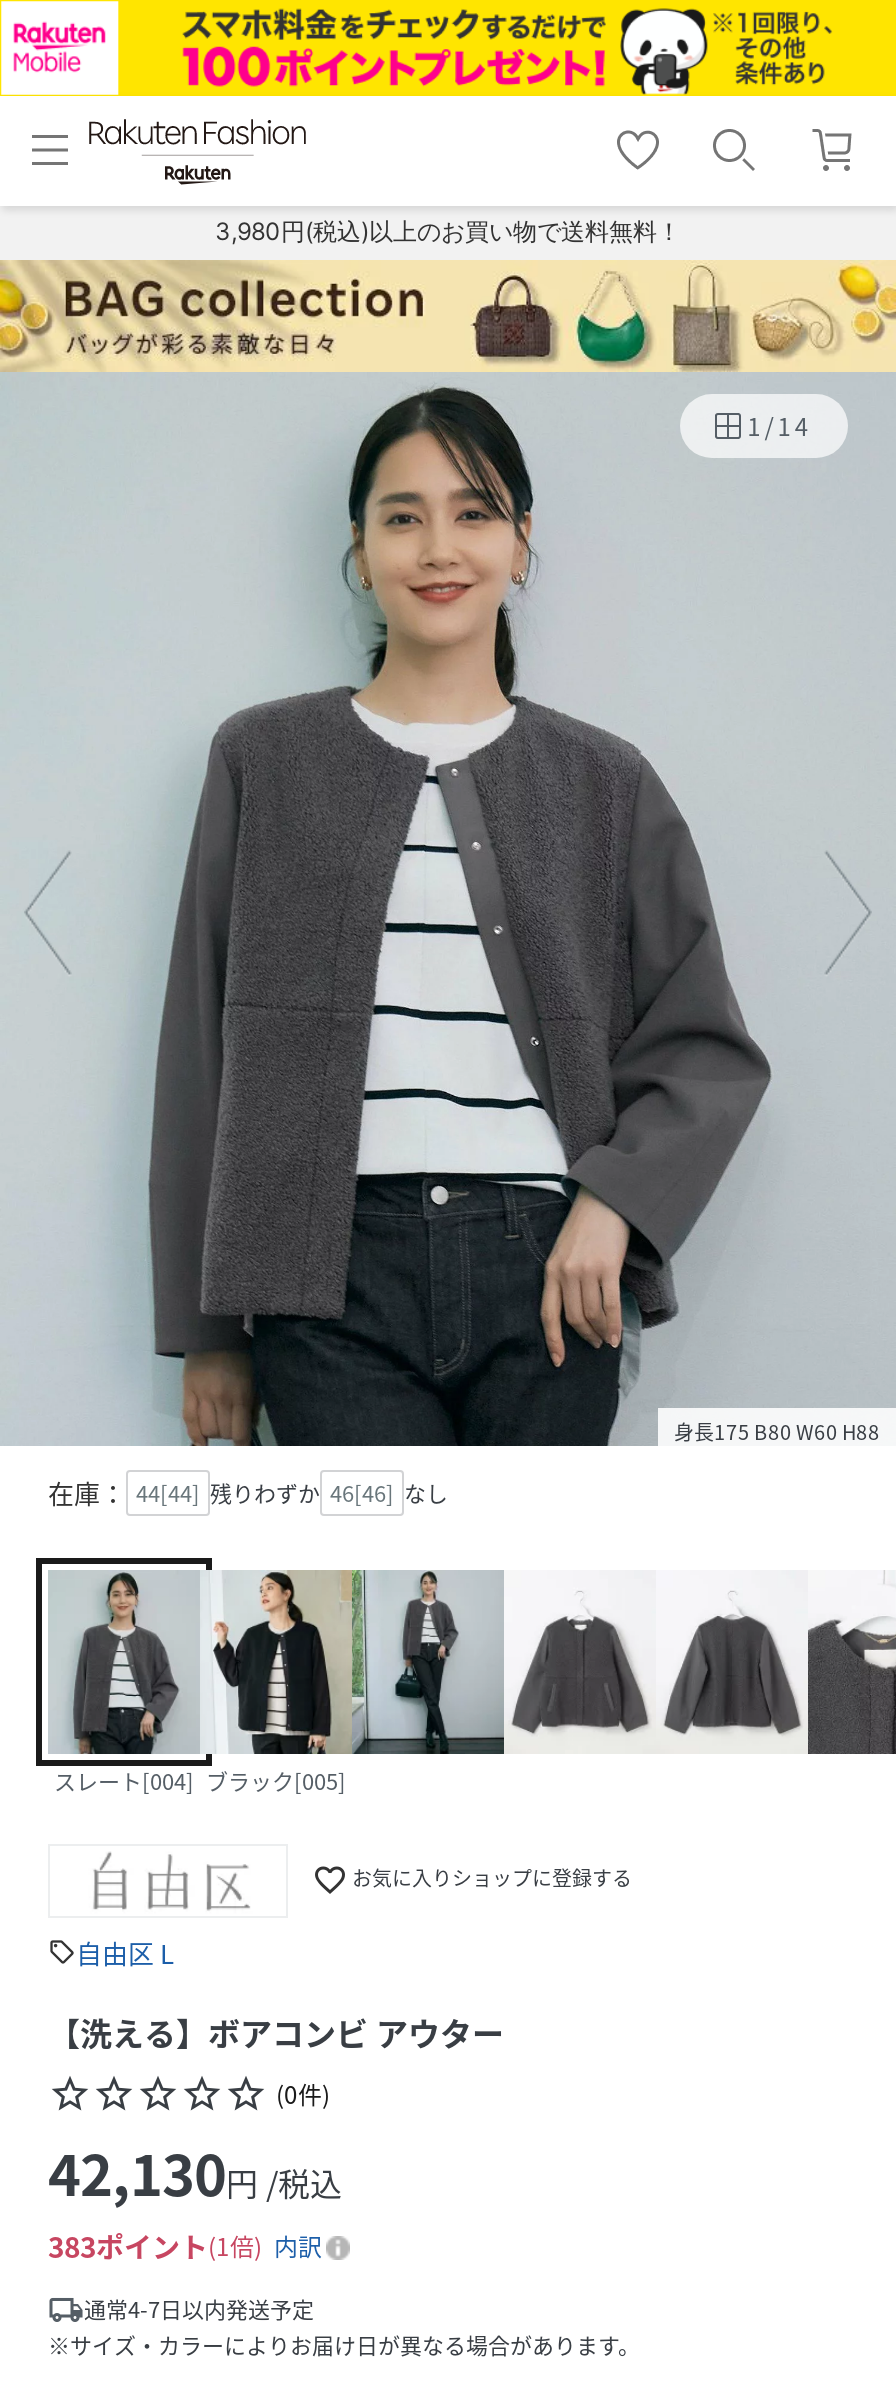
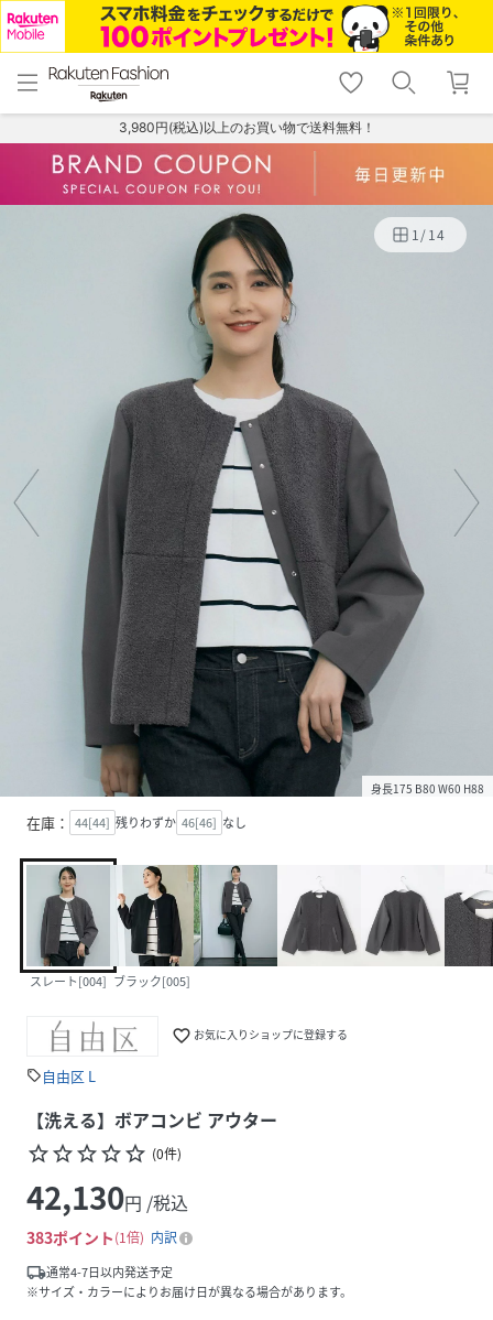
- [image]
+ [image]
